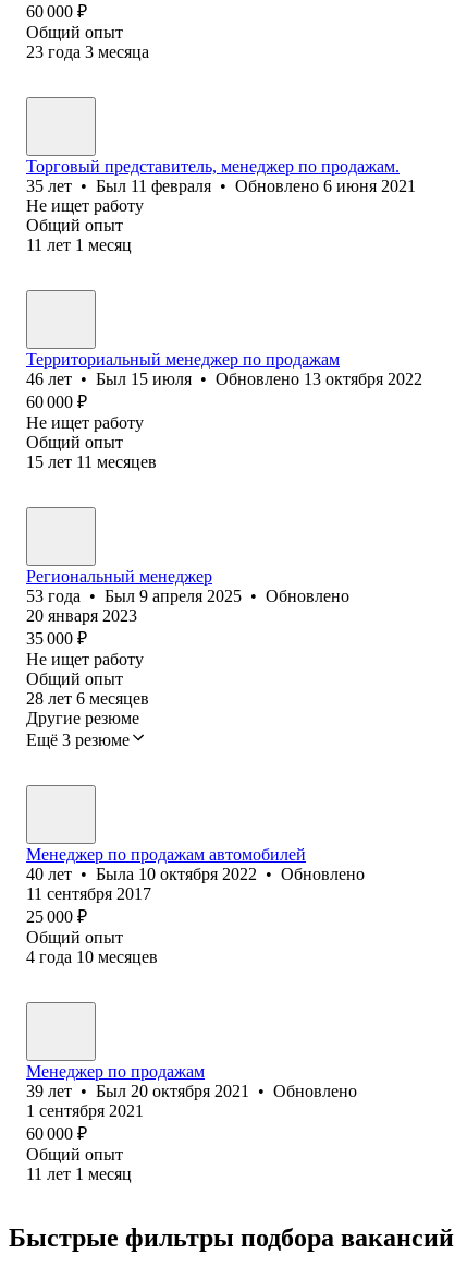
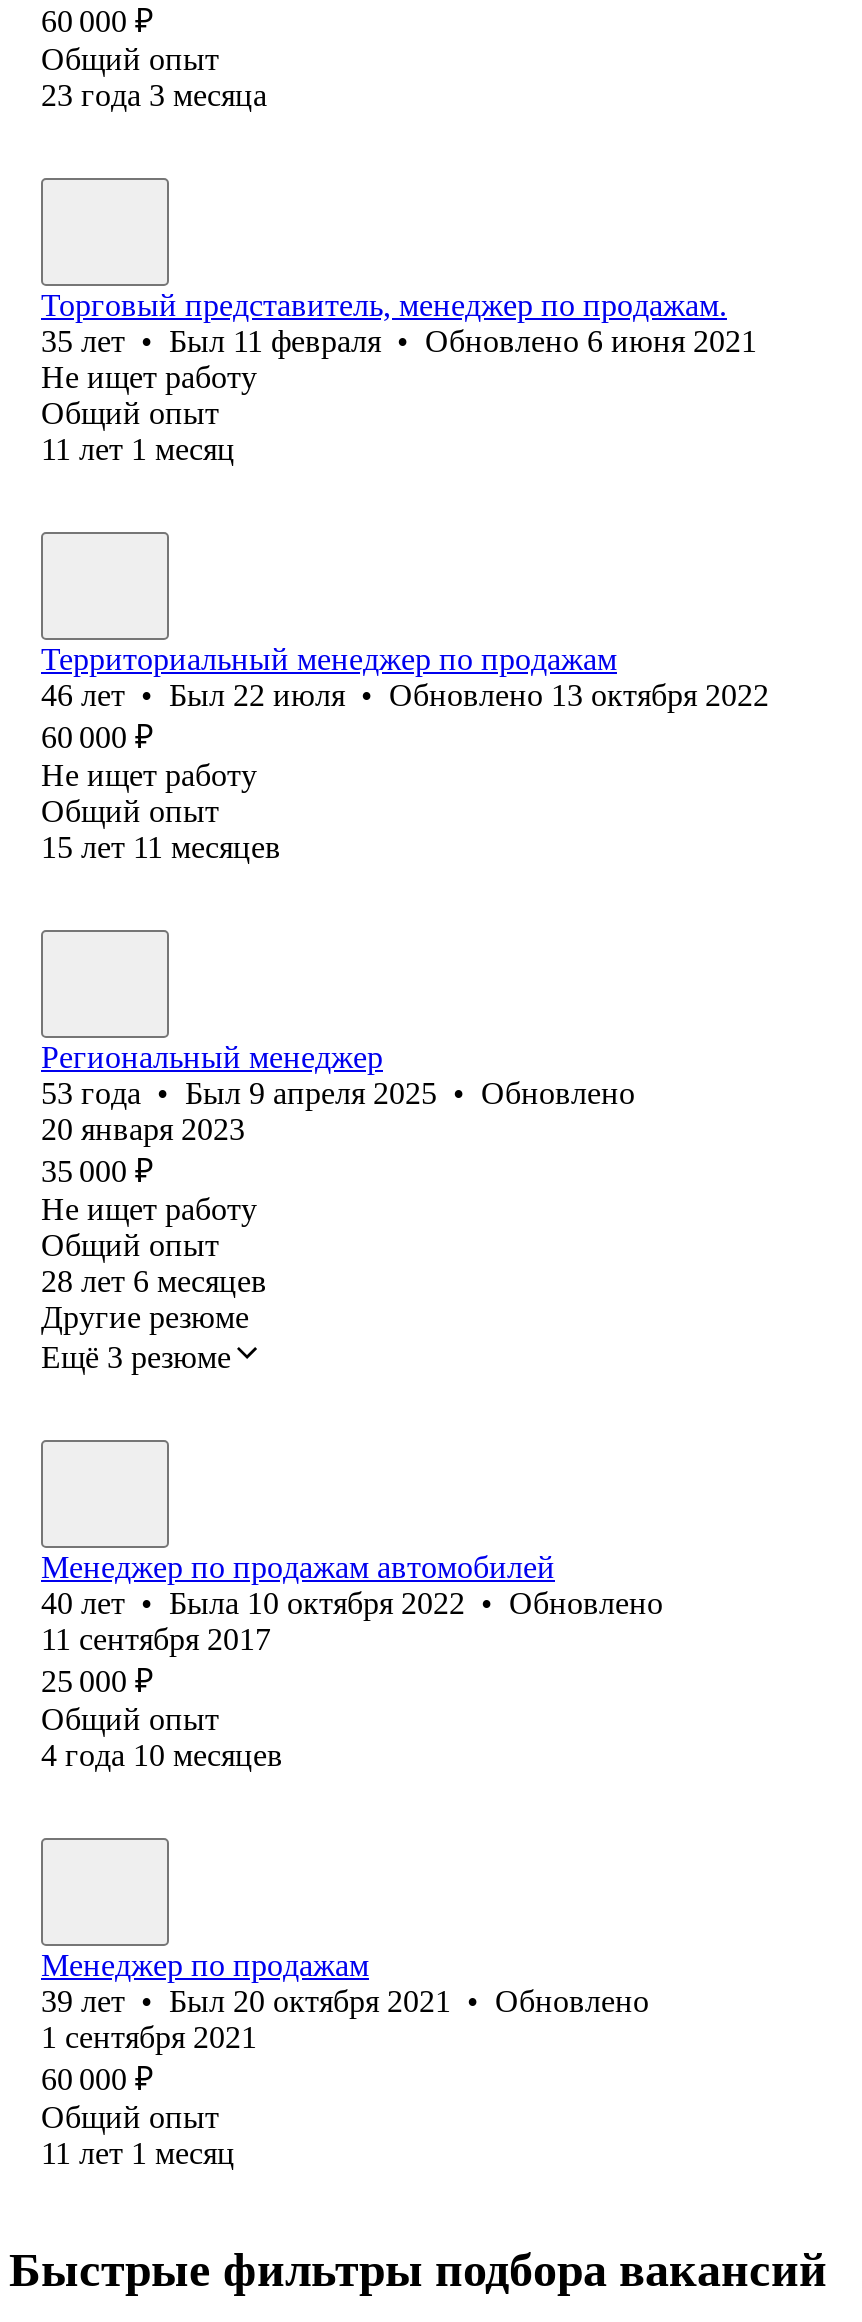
- 46 лет • Был 15 июля • Обновлено 13 октября 2022
+ 46 лет • Был 22 июля • Обновлено 13 октября 2022
